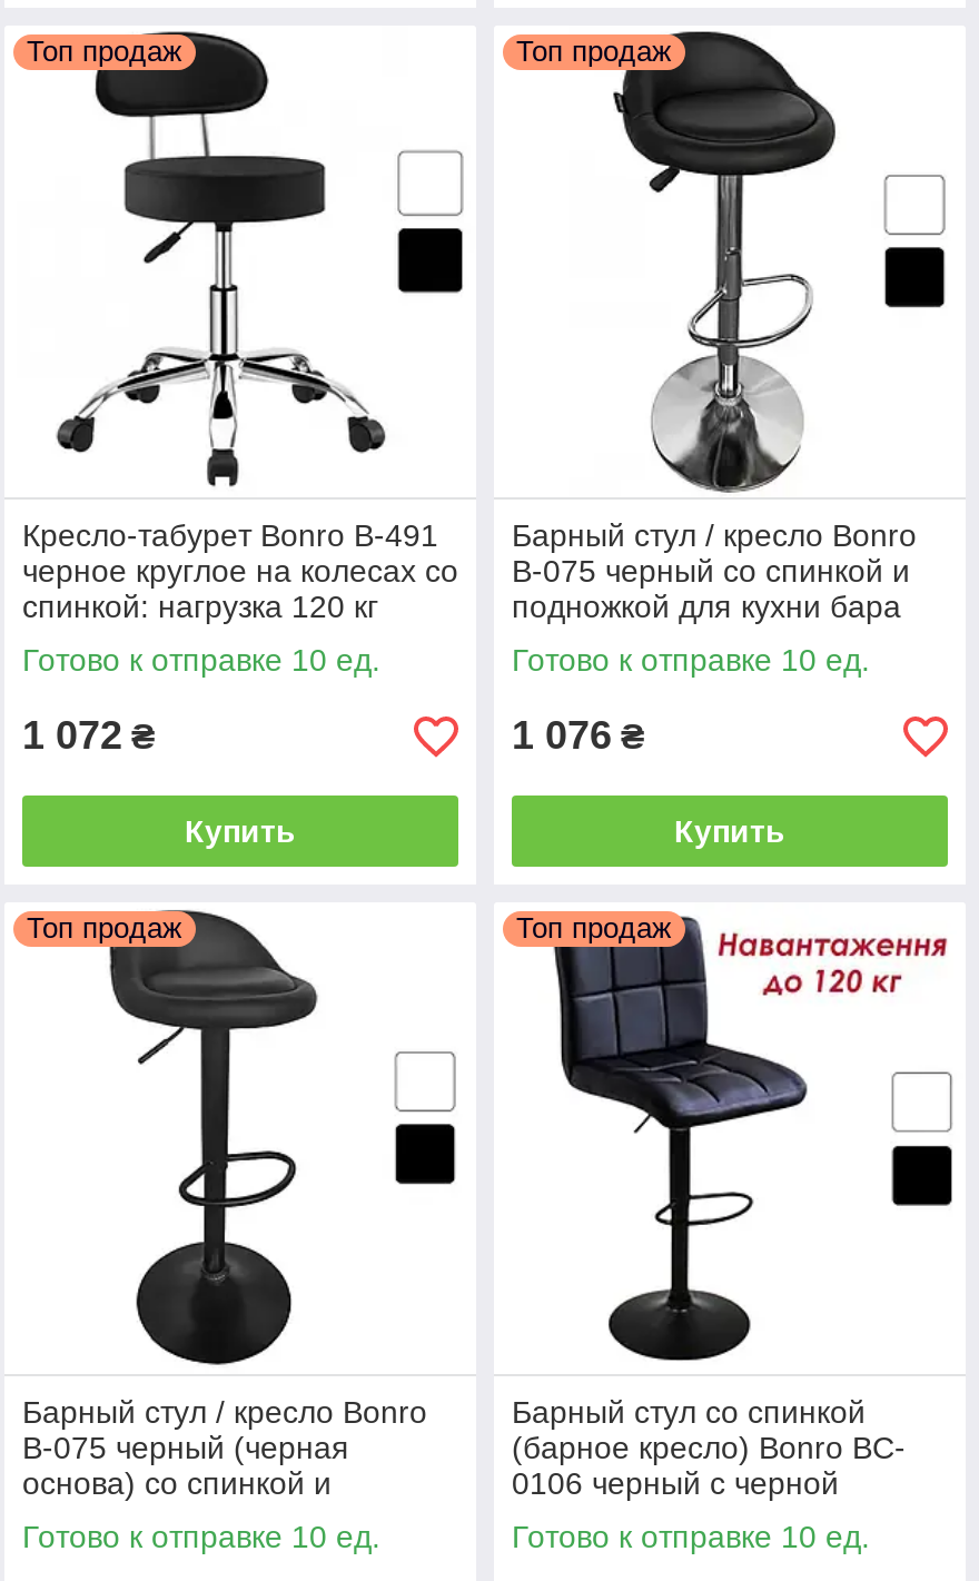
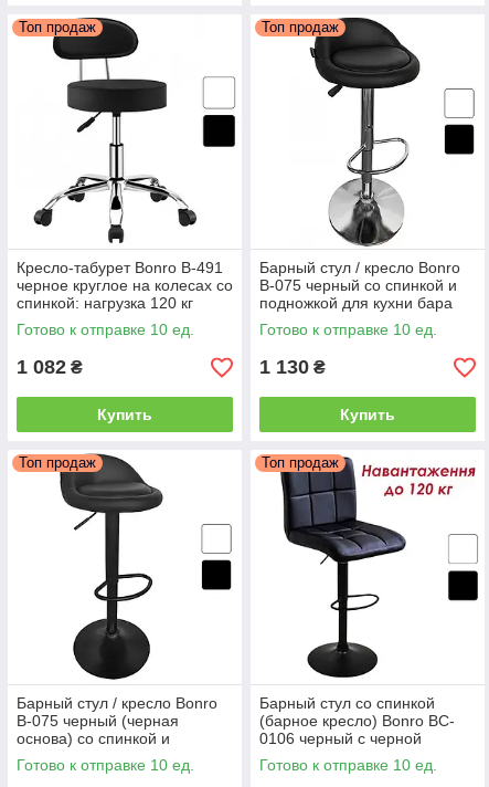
- 1 072 ₴
+ 1 082 ₴

- 1 076 ₴
+ 1 130 ₴
